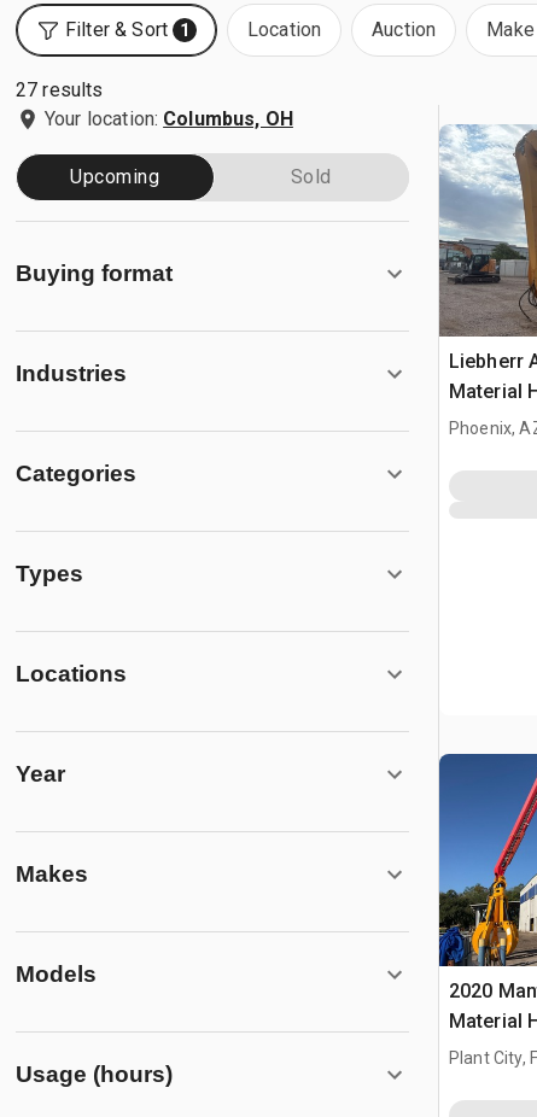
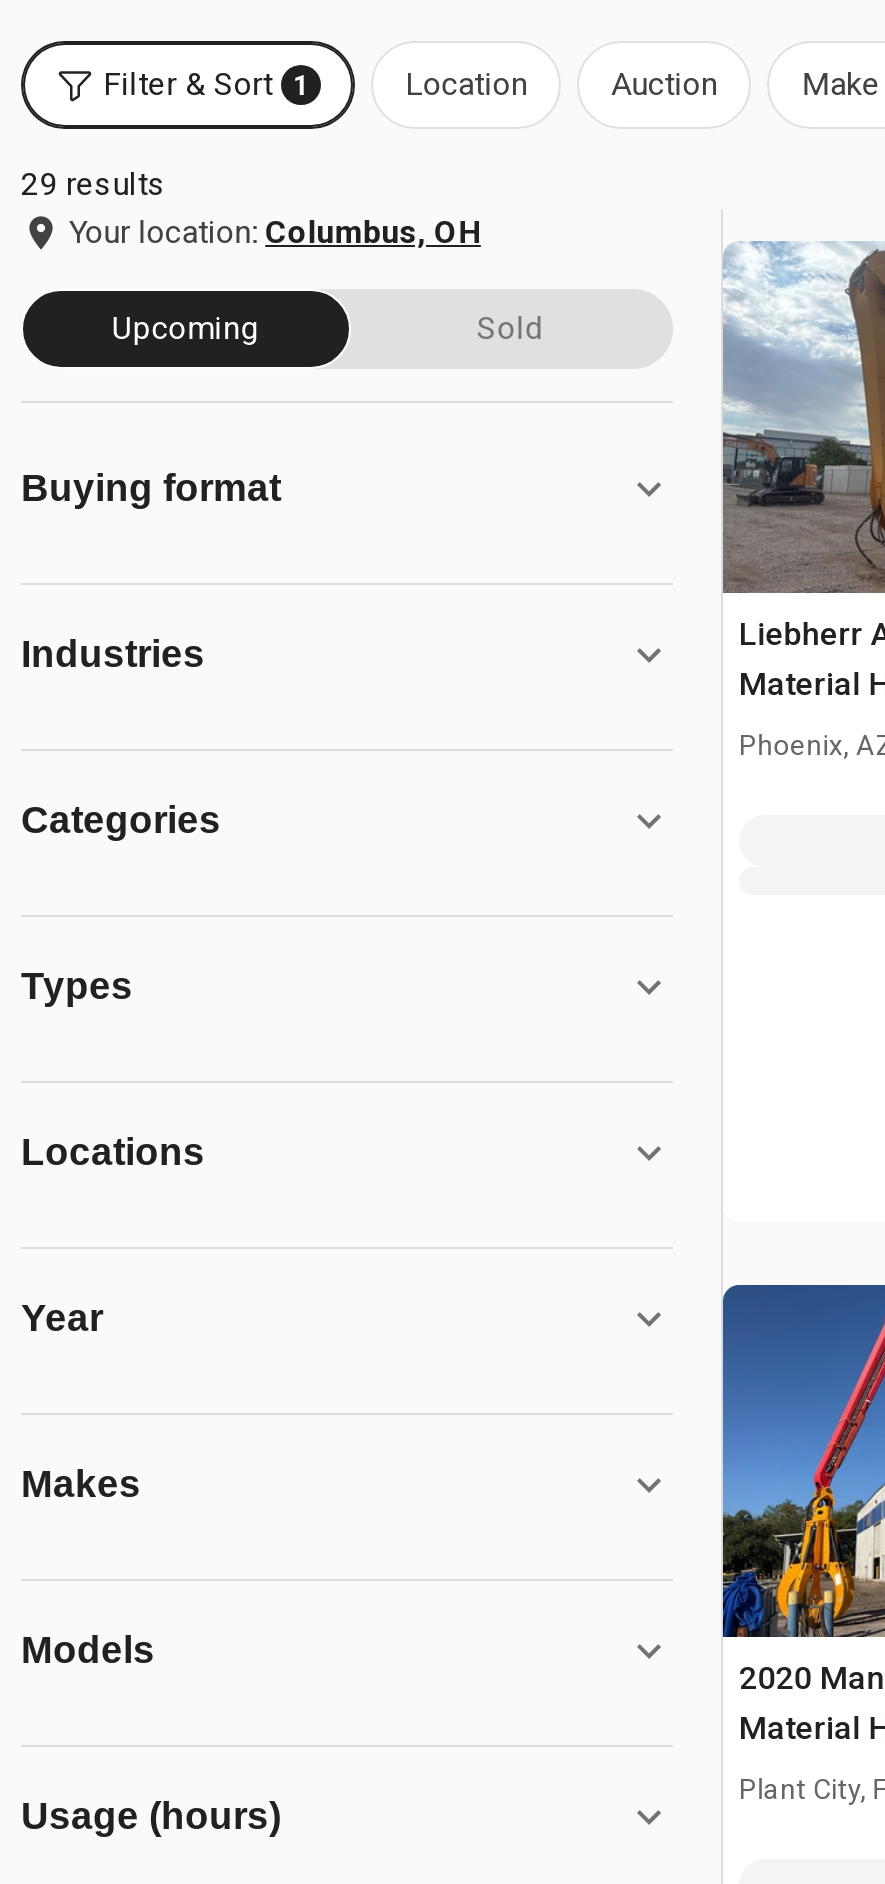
- 27 results
+ 29 results
